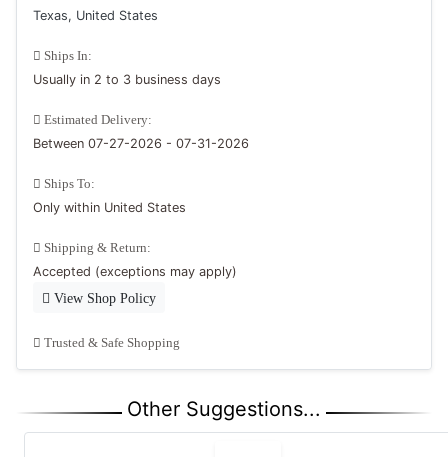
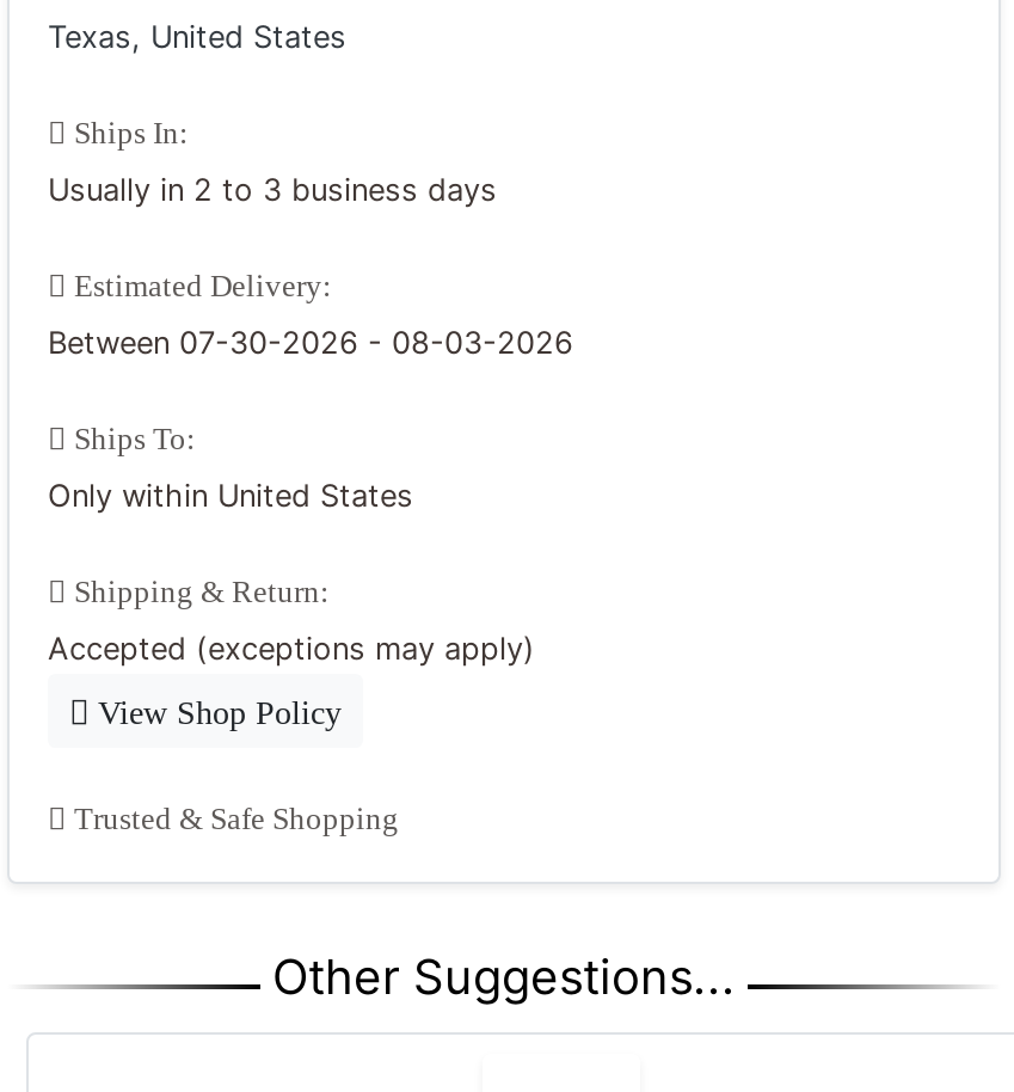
- Between 07-27-2026 - 07-31-2026
+ Between 07-30-2026 - 08-03-2026
